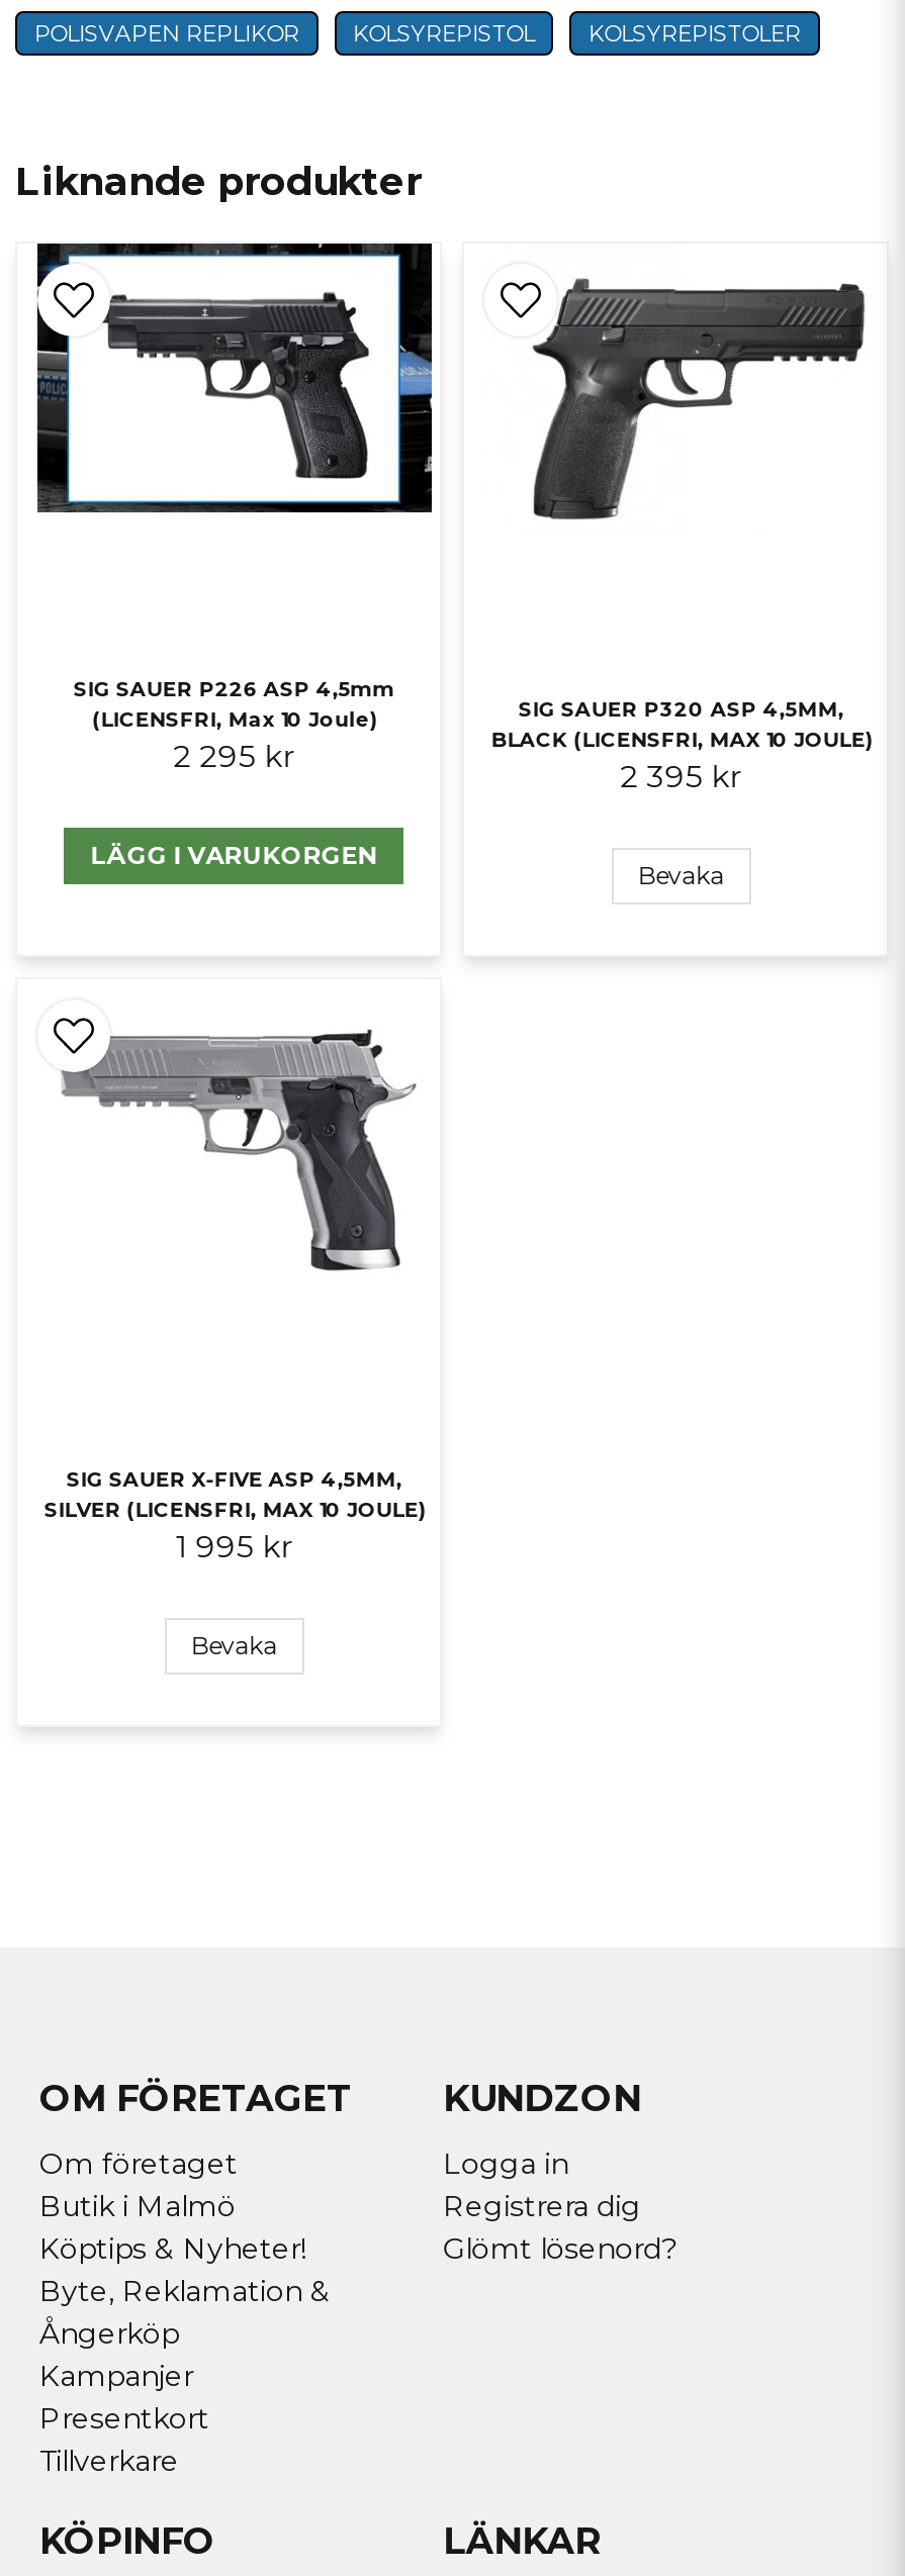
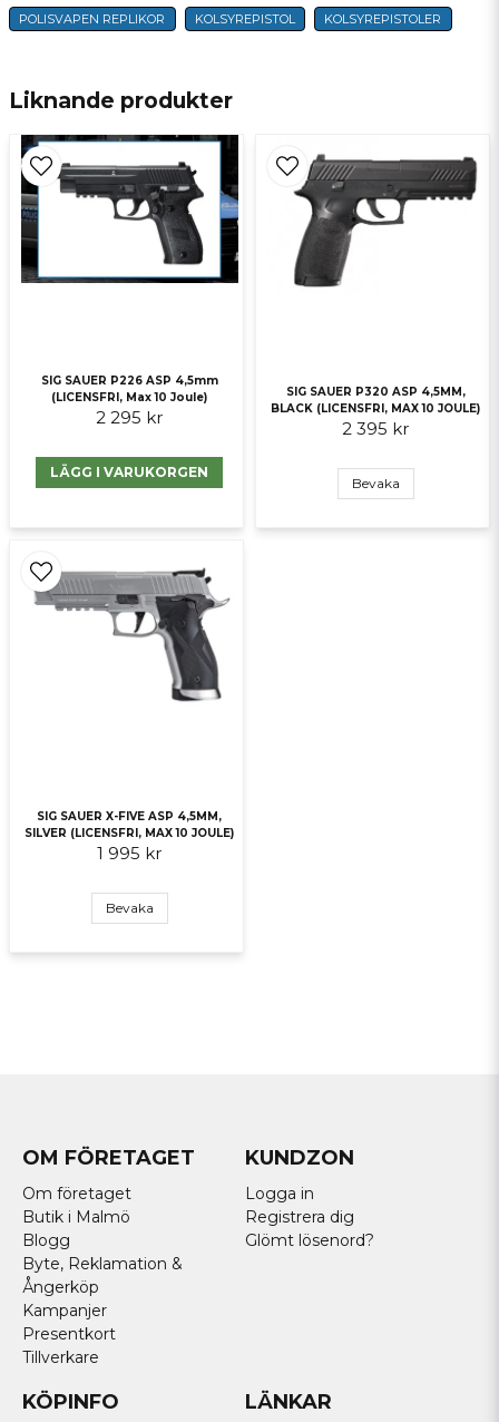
- Köptips & Nyheter!
+ Blogg
